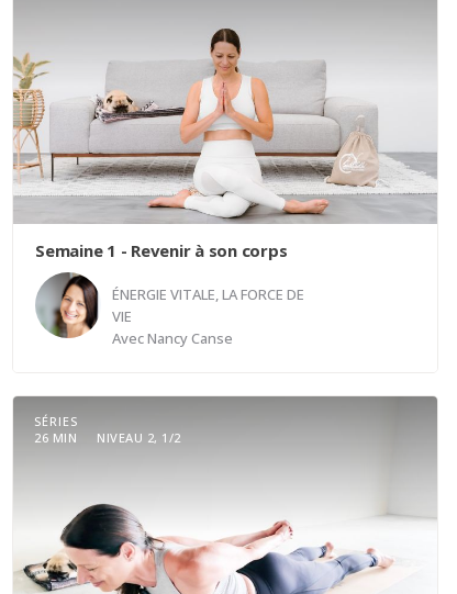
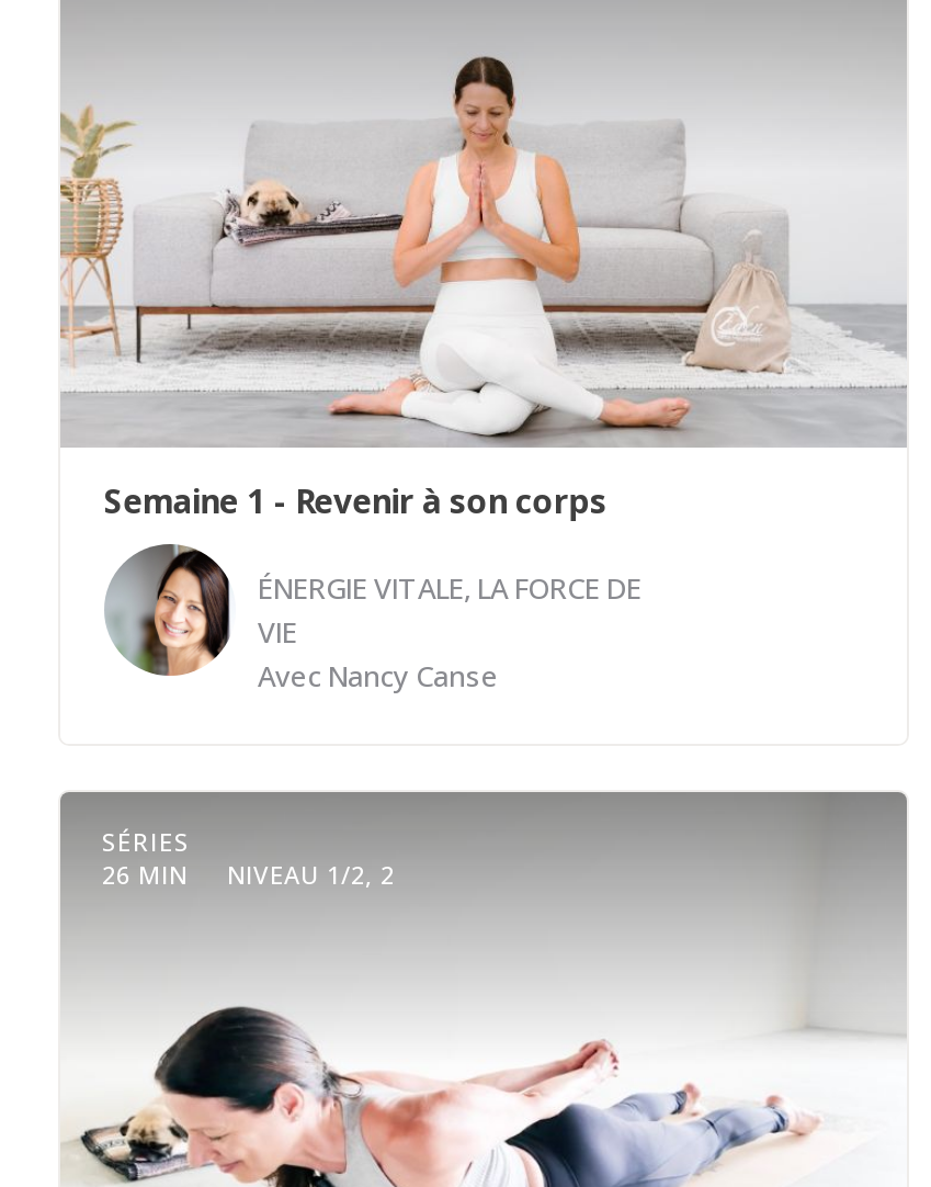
- 26 MIN NIVEAU 2, 1/2
+ 26 MIN NIVEAU 1/2, 2
